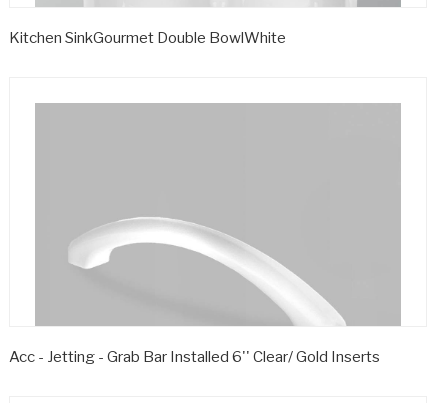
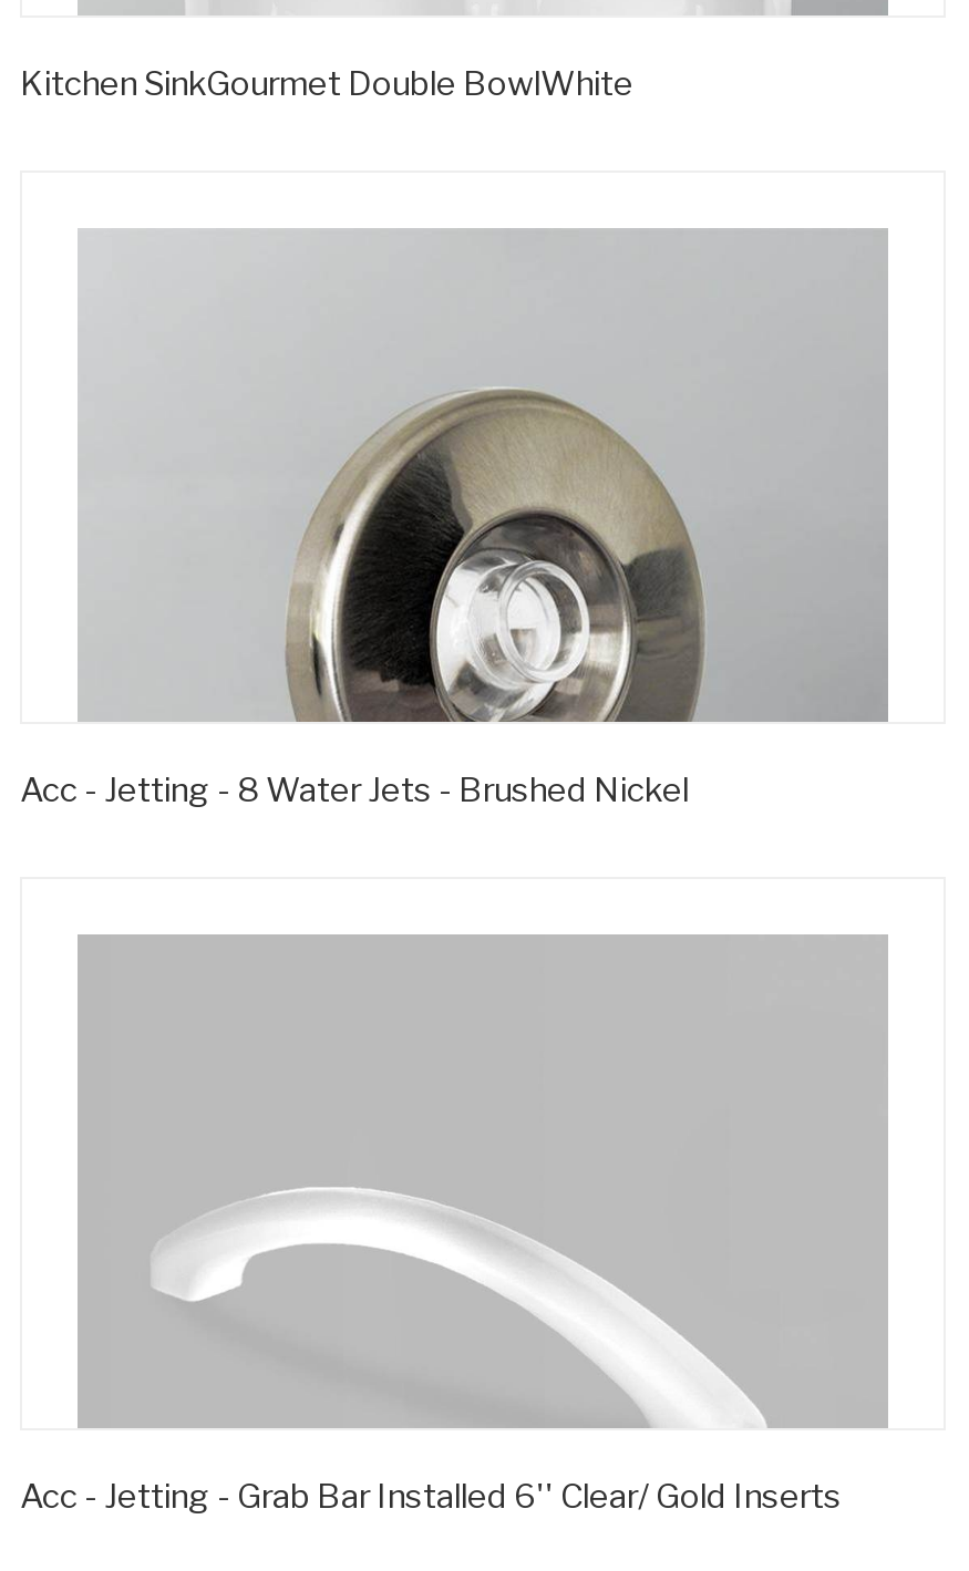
+ [image]
+ Acc - Jetting - 8 Water Jets - Brushed Nickel
